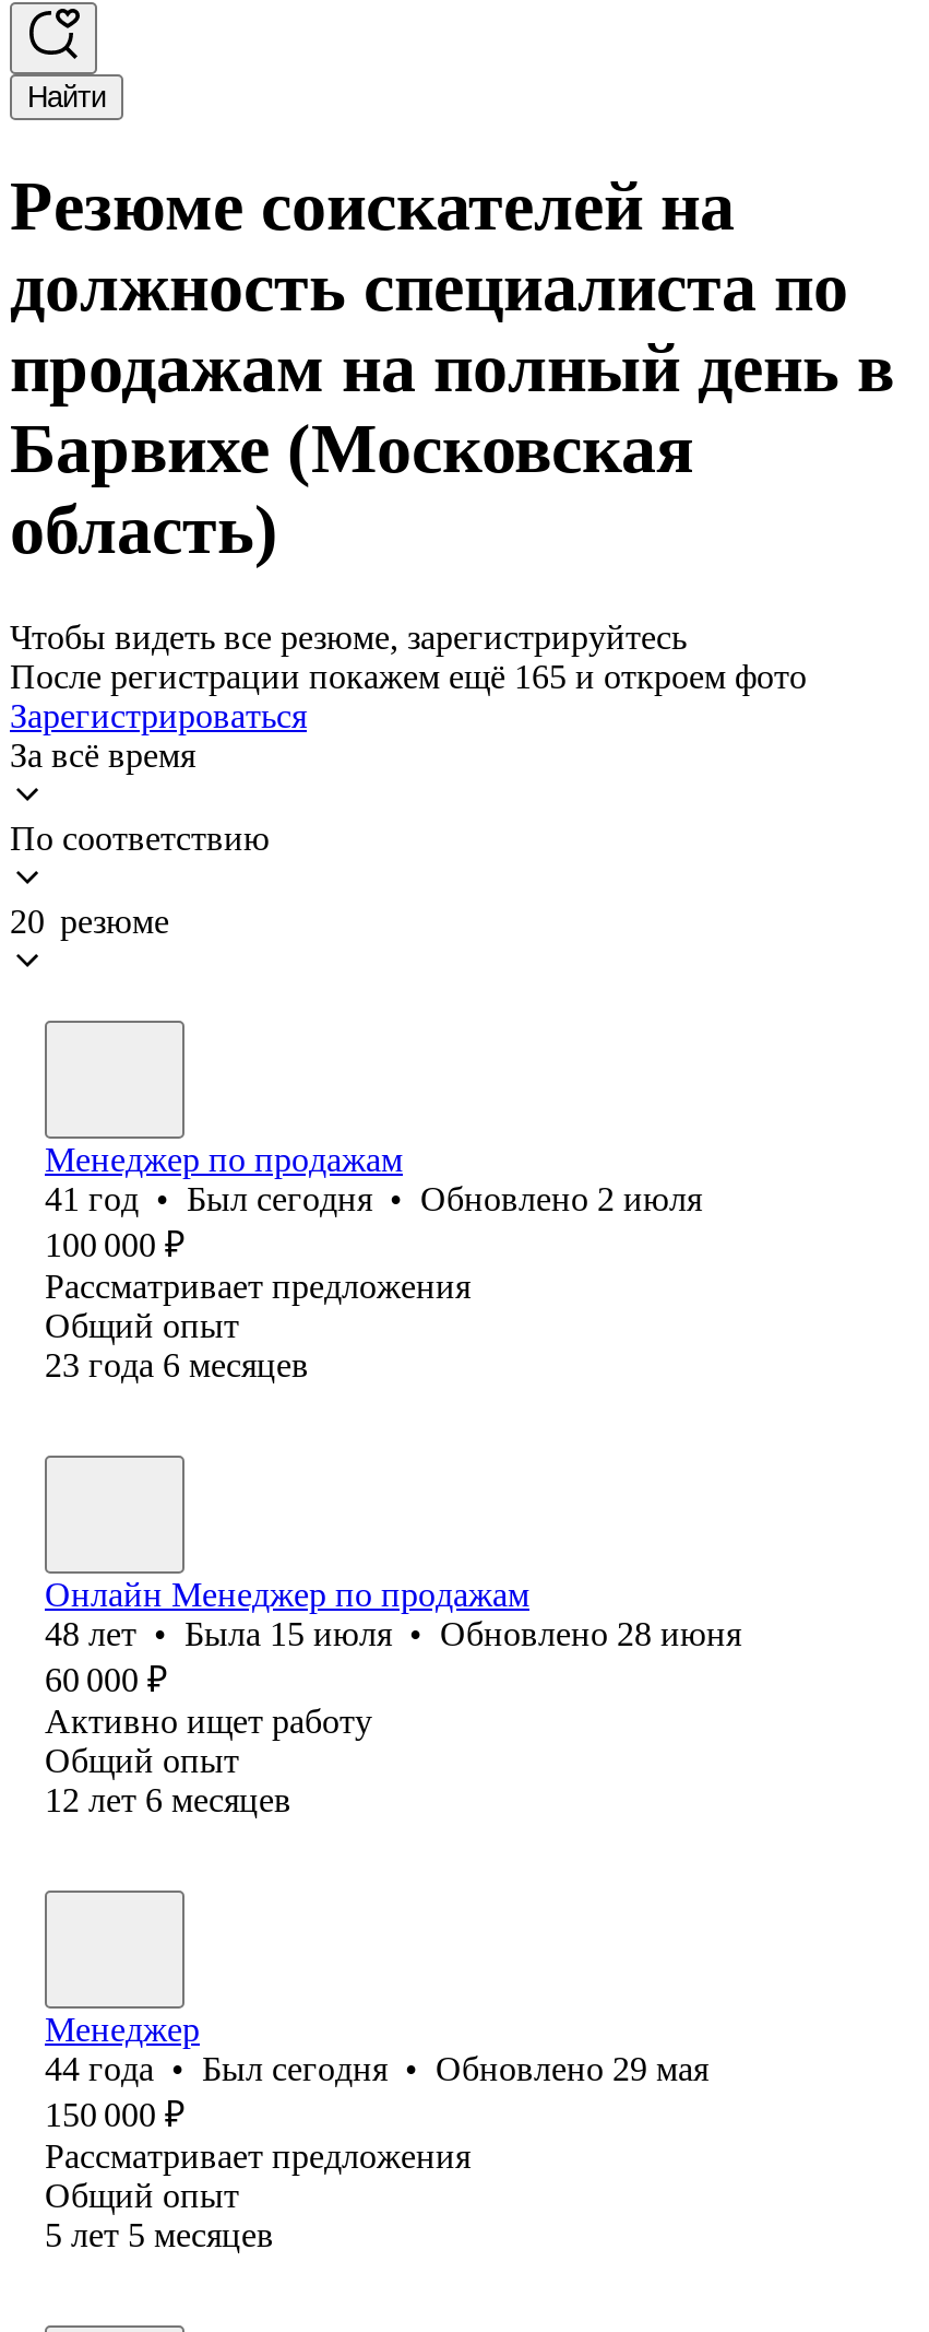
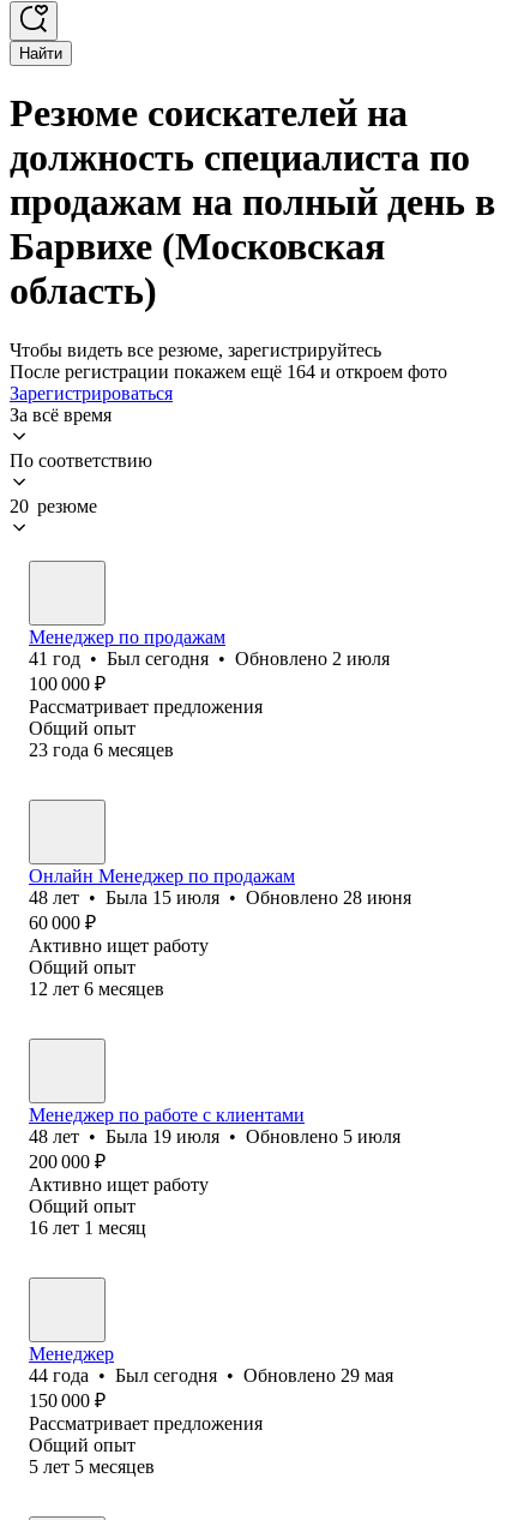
- После регистрации покажем ещё 165 и откроем фото
+ После регистрации покажем ещё 164 и откроем фото

+ Менеджер по работе с клиентами
+ 48 лет • Была 19 июля • Обновлено 5 июля
+ 200 000 ₽
+ Активно ищет работу
+ Общий опыт
+ 16 лет 1 месяц
